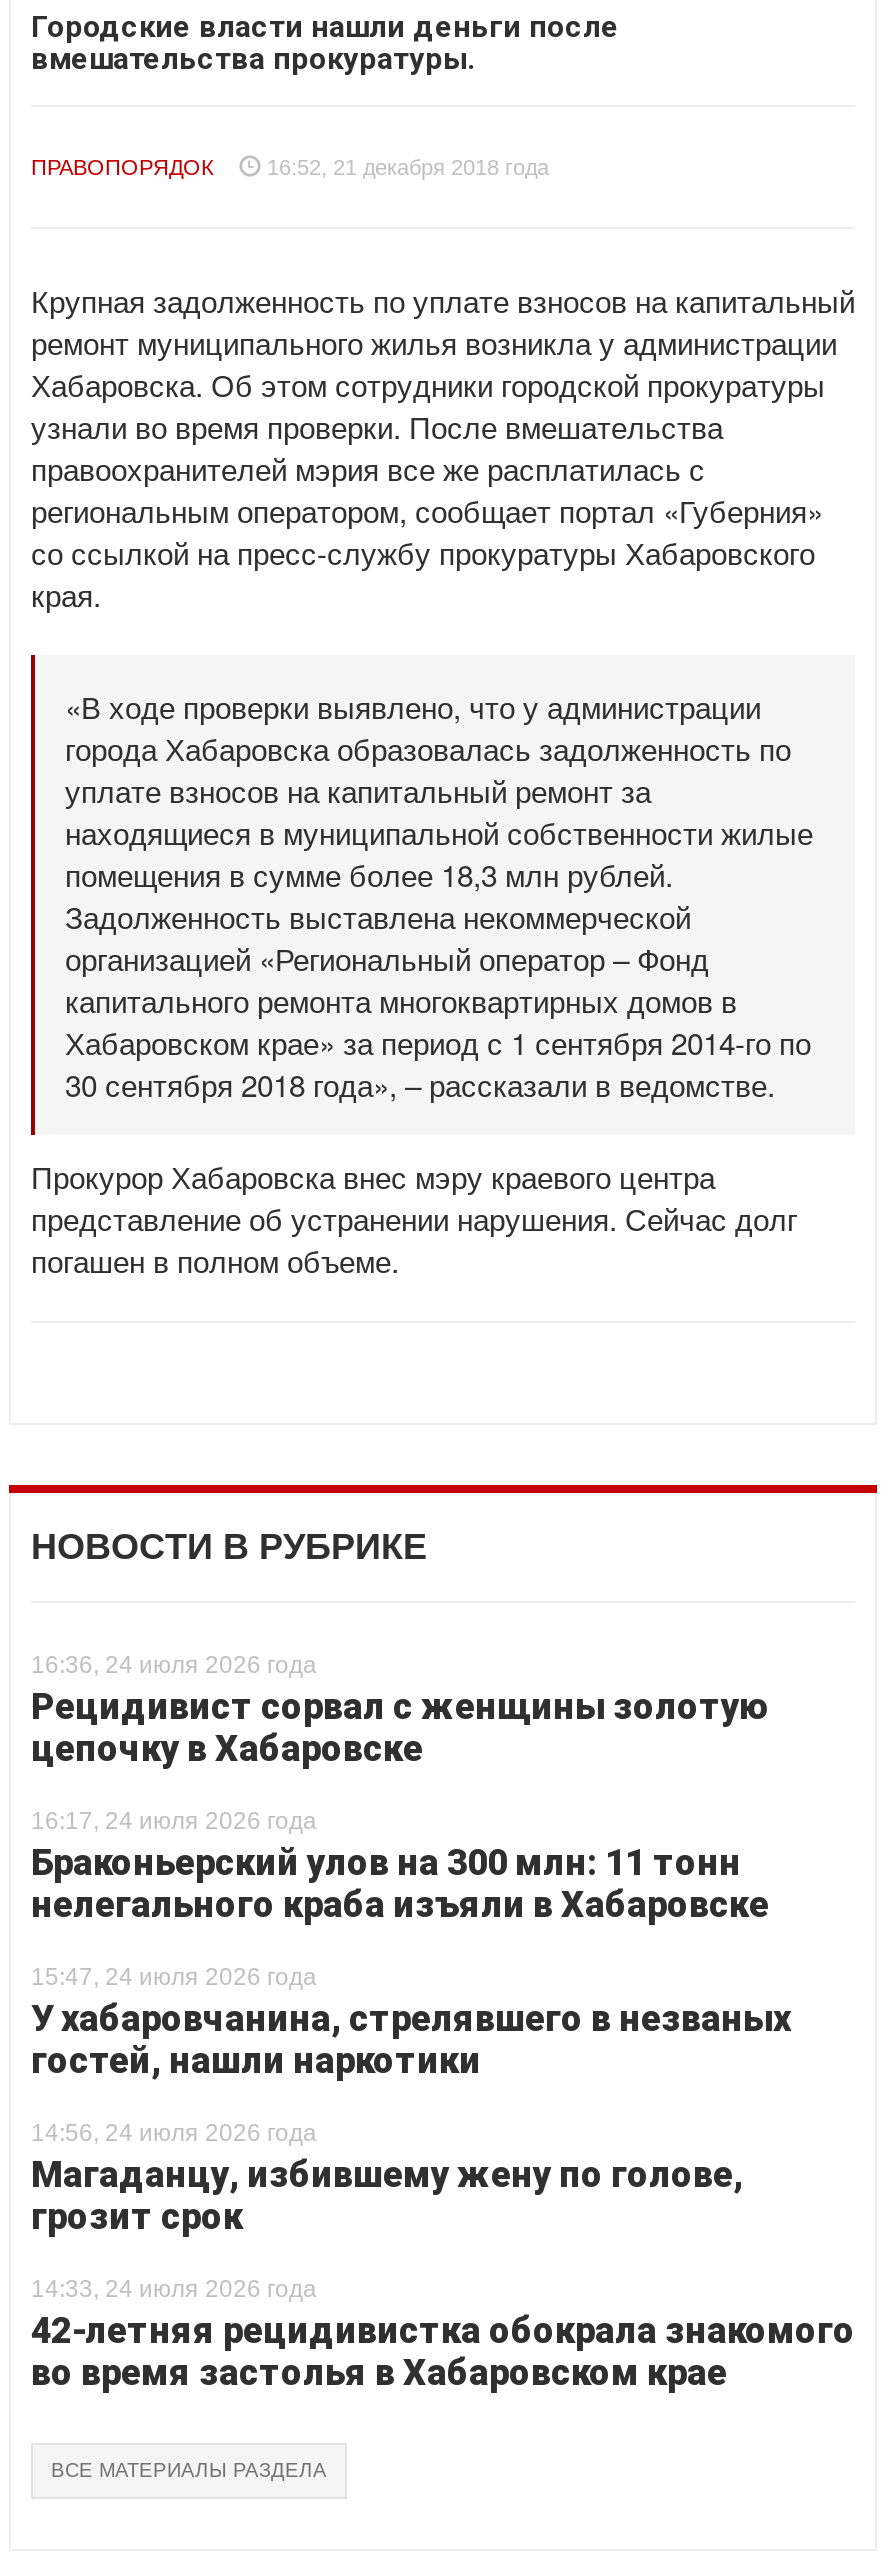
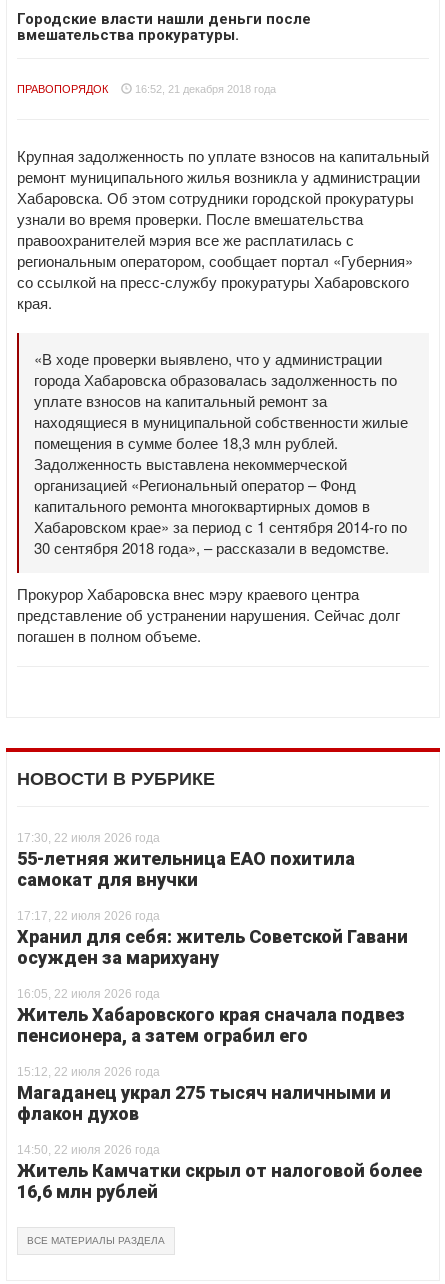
- 16:36, 24 июля 2026 года
- Рецидивист сорвал с женщины золотую
- цепочку в Хабаровске
+ 17:30, 22 июля 2026 года
+ 55-летняя жительница ЕАО похитила
+ самокат для внучки

- 16:17, 24 июля 2026 года
- Браконьерский улов на 300 млн: 11 тонн
- нелегального краба изъяли в Хабаровске
+ 17:17, 22 июля 2026 года
+ Хранил для себя: житель Советской Гавани
+ осужден за марихуану

- 15:47, 24 июля 2026 года
- У хабаровчанина, стрелявшего в незваных
- гостей, нашли наркотики
+ 16:05, 22 июля 2026 года
+ Житель Хабаровского края сначала подвез
+ пенсионера, а затем ограбил его

- 14:56, 24 июля 2026 года
- Магаданцу, избившему жену по голове,
- грозит срок
+ 15:12, 22 июля 2026 года
+ Магаданец украл 275 тысяч наличными и
+ флакон духов

- 14:33, 24 июля 2026 года
- 42-летняя рецидивистка обокрала знакомого
- во время застолья в Хабаровском крае
+ 14:50, 22 июля 2026 года
+ Житель Камчатки скрыл от налоговой более
+ 16,6 млн рублей
